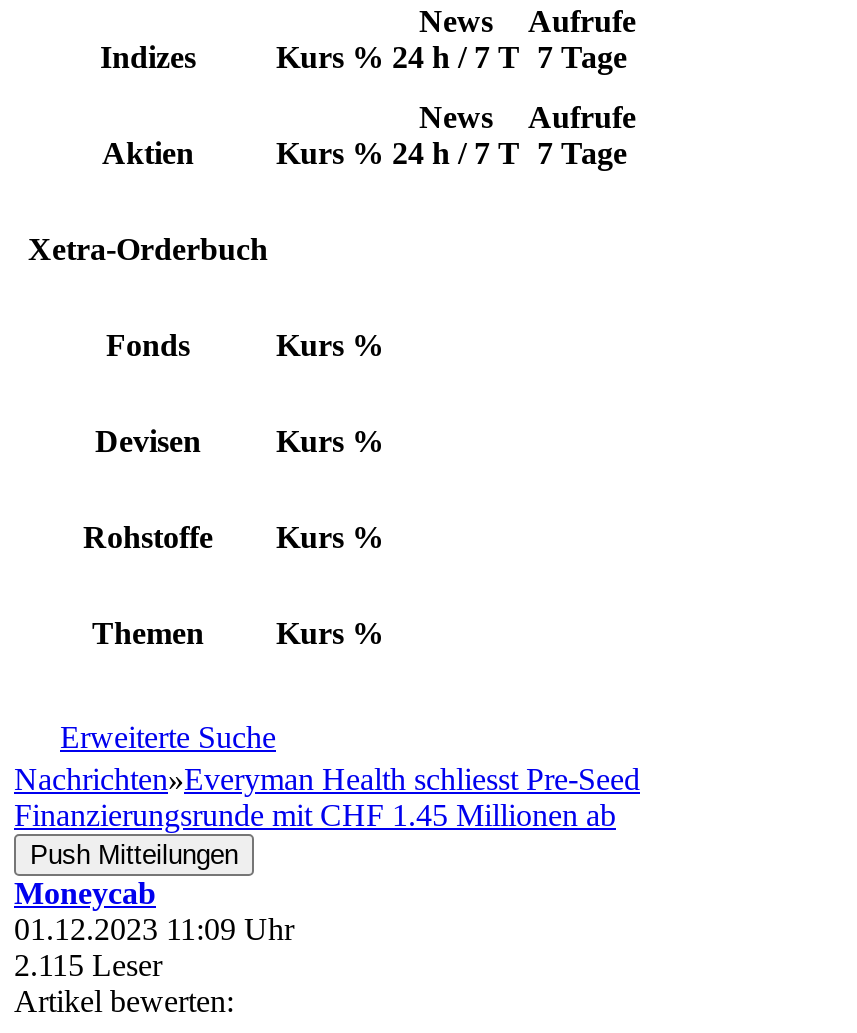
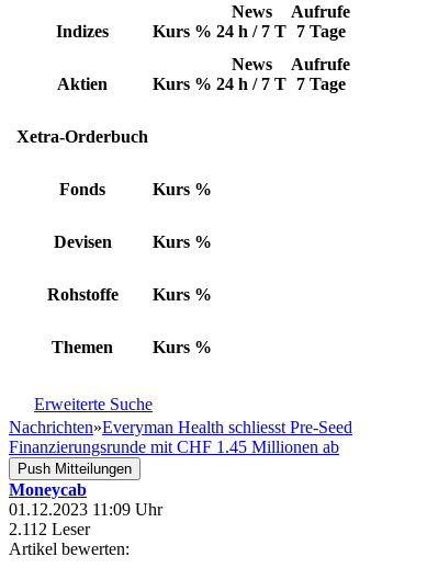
- 2.115 Leser
+ 2.112 Leser
